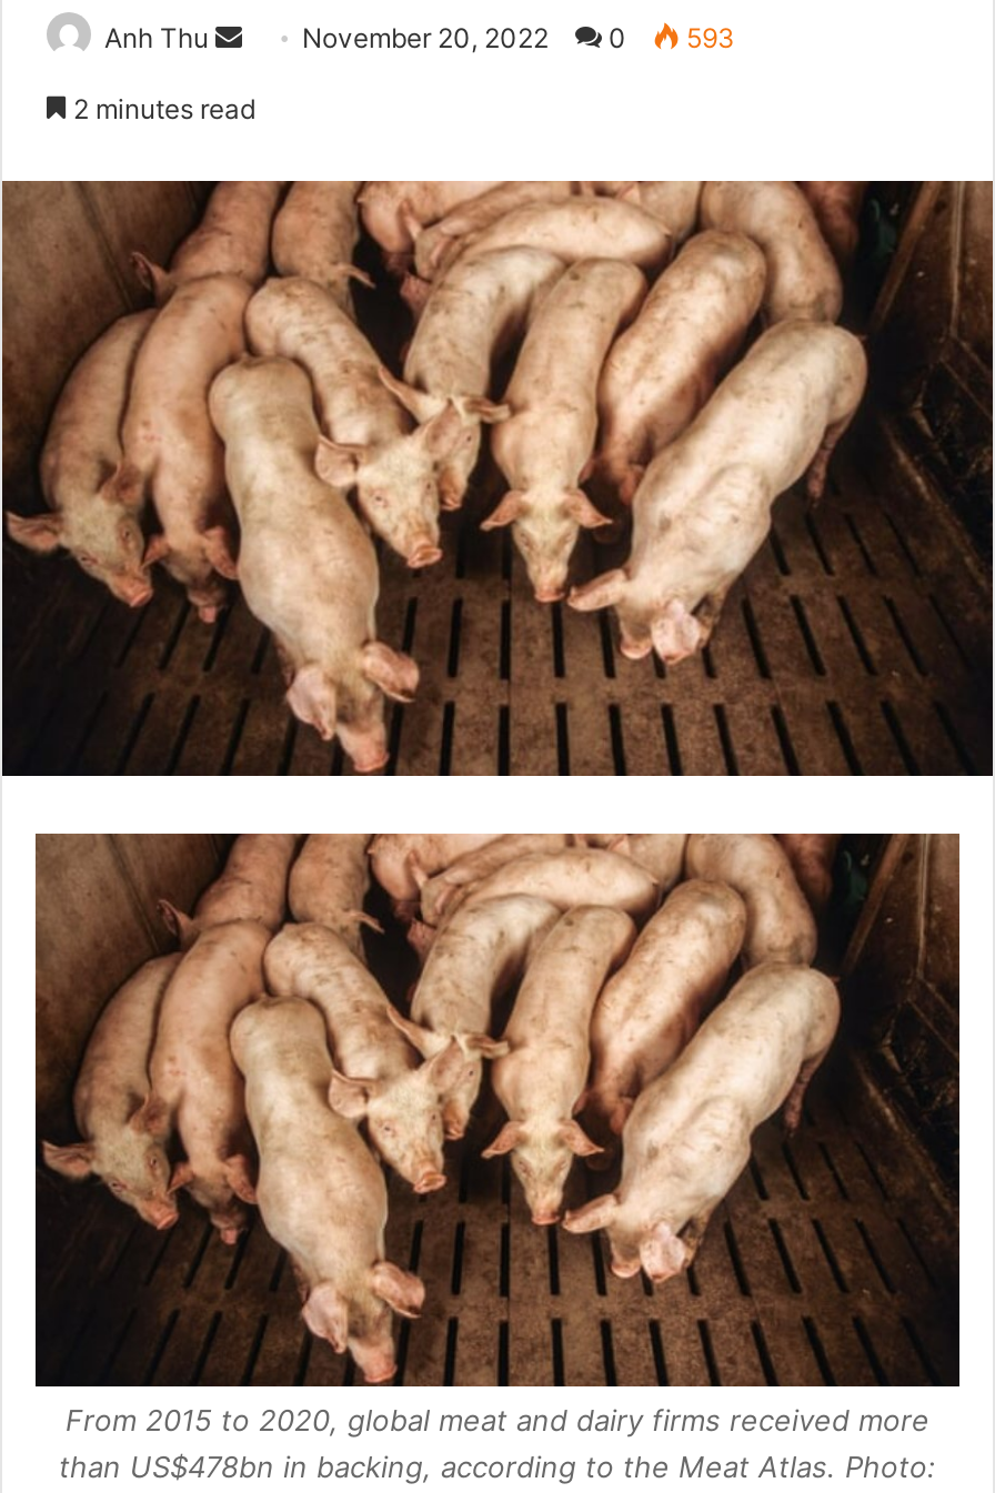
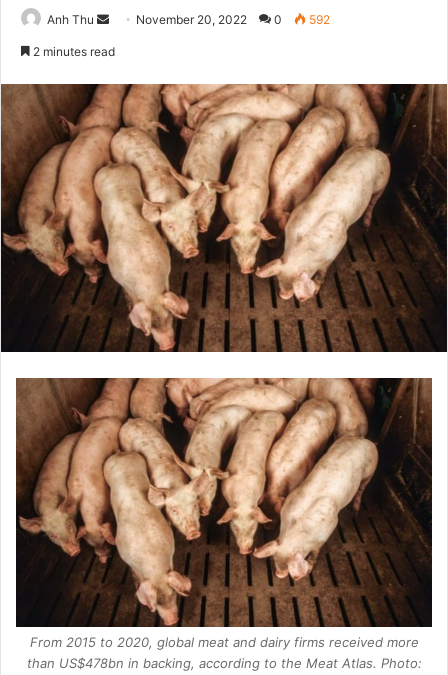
- 593
+ 592
